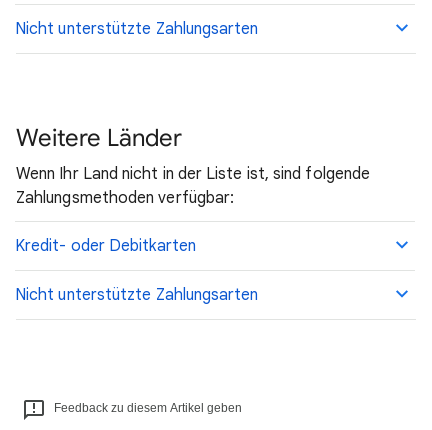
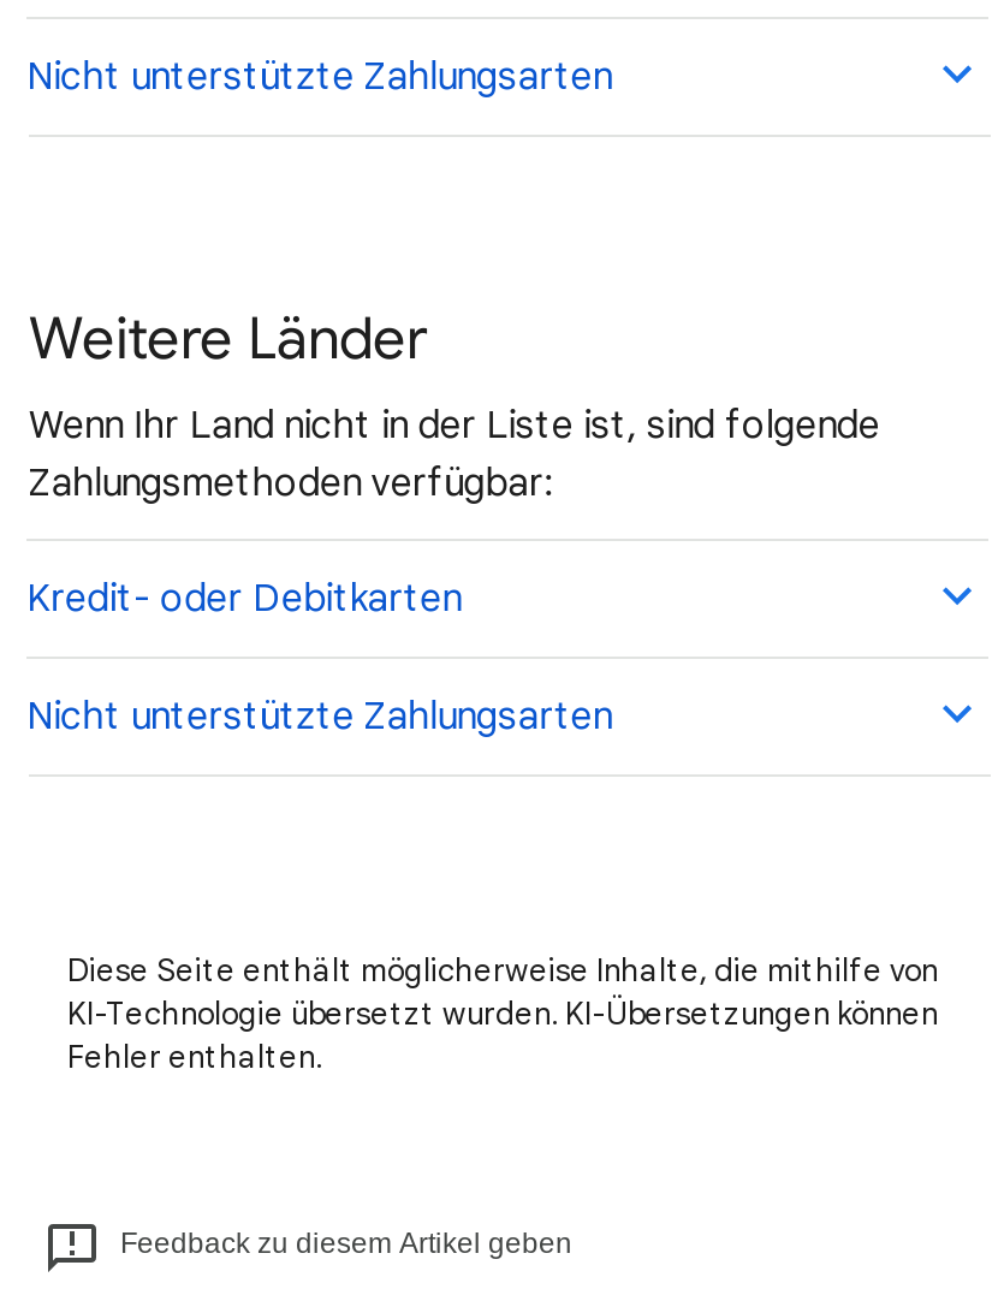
+ Diese Seite enthält möglicherweise Inhalte, die mithilfe von
+ KI-Technologie übersetzt wurden. KI-Übersetzungen können
+ Fehler enthalten.
